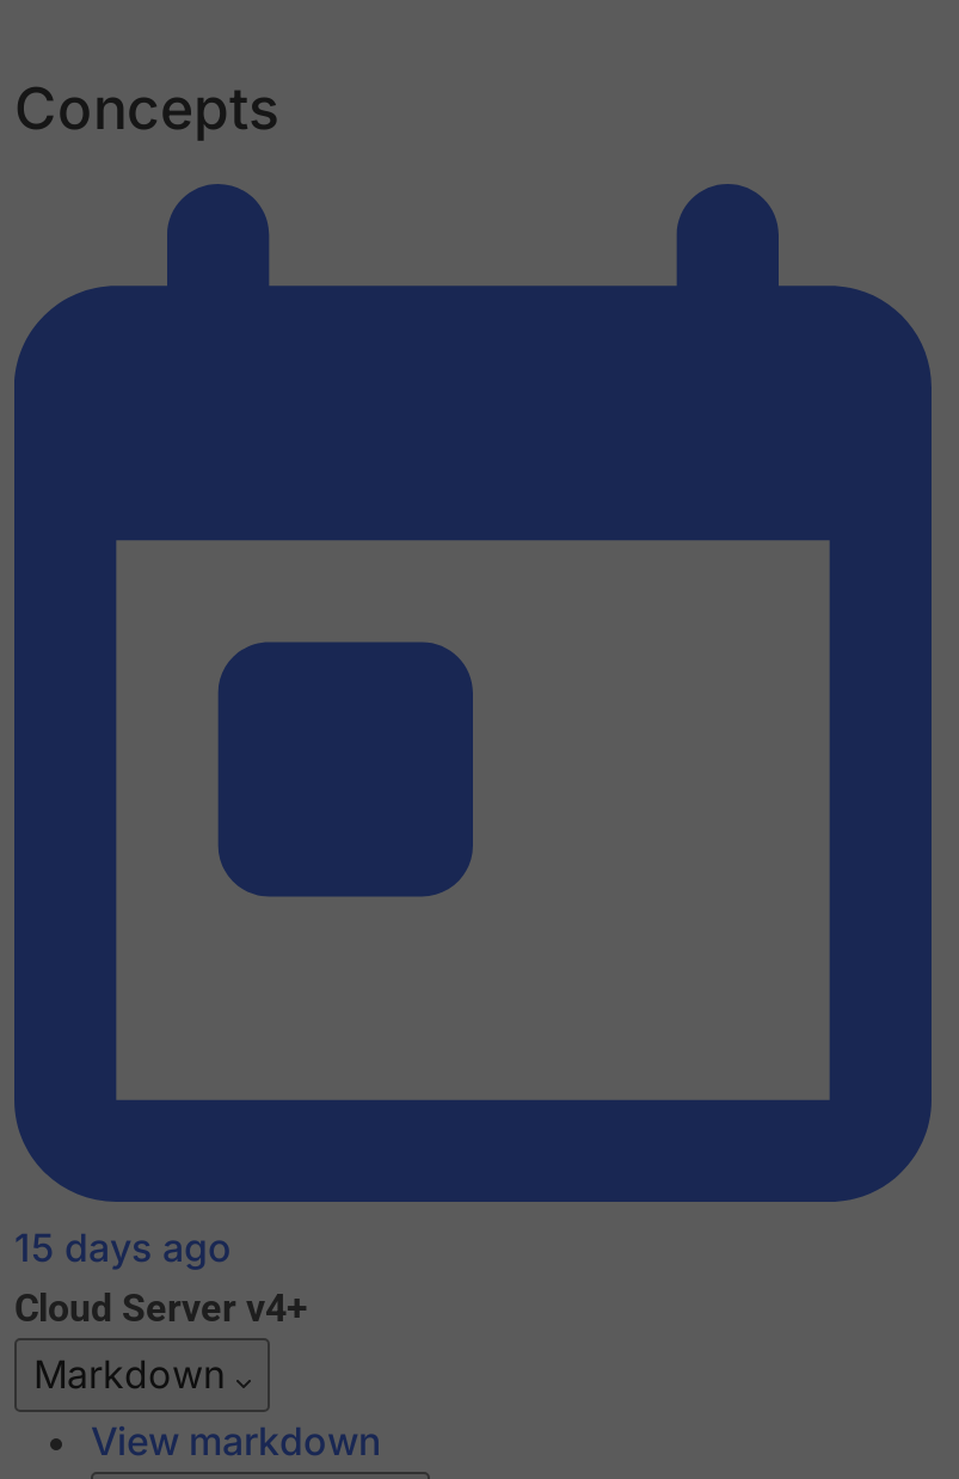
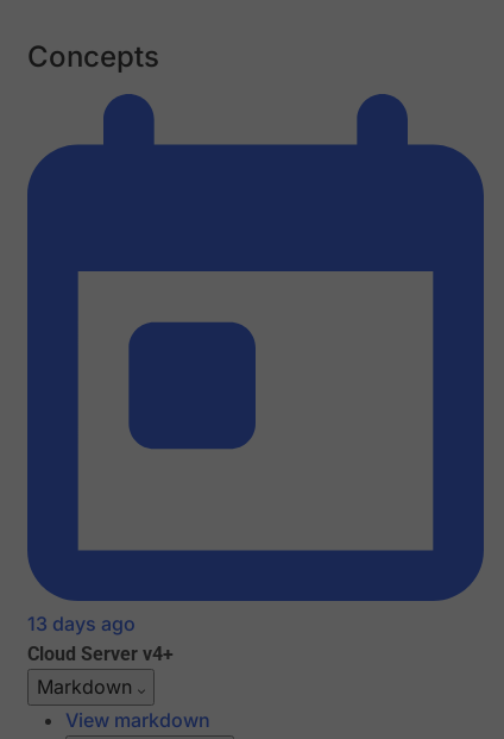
- 15 days ago
+ 13 days ago
